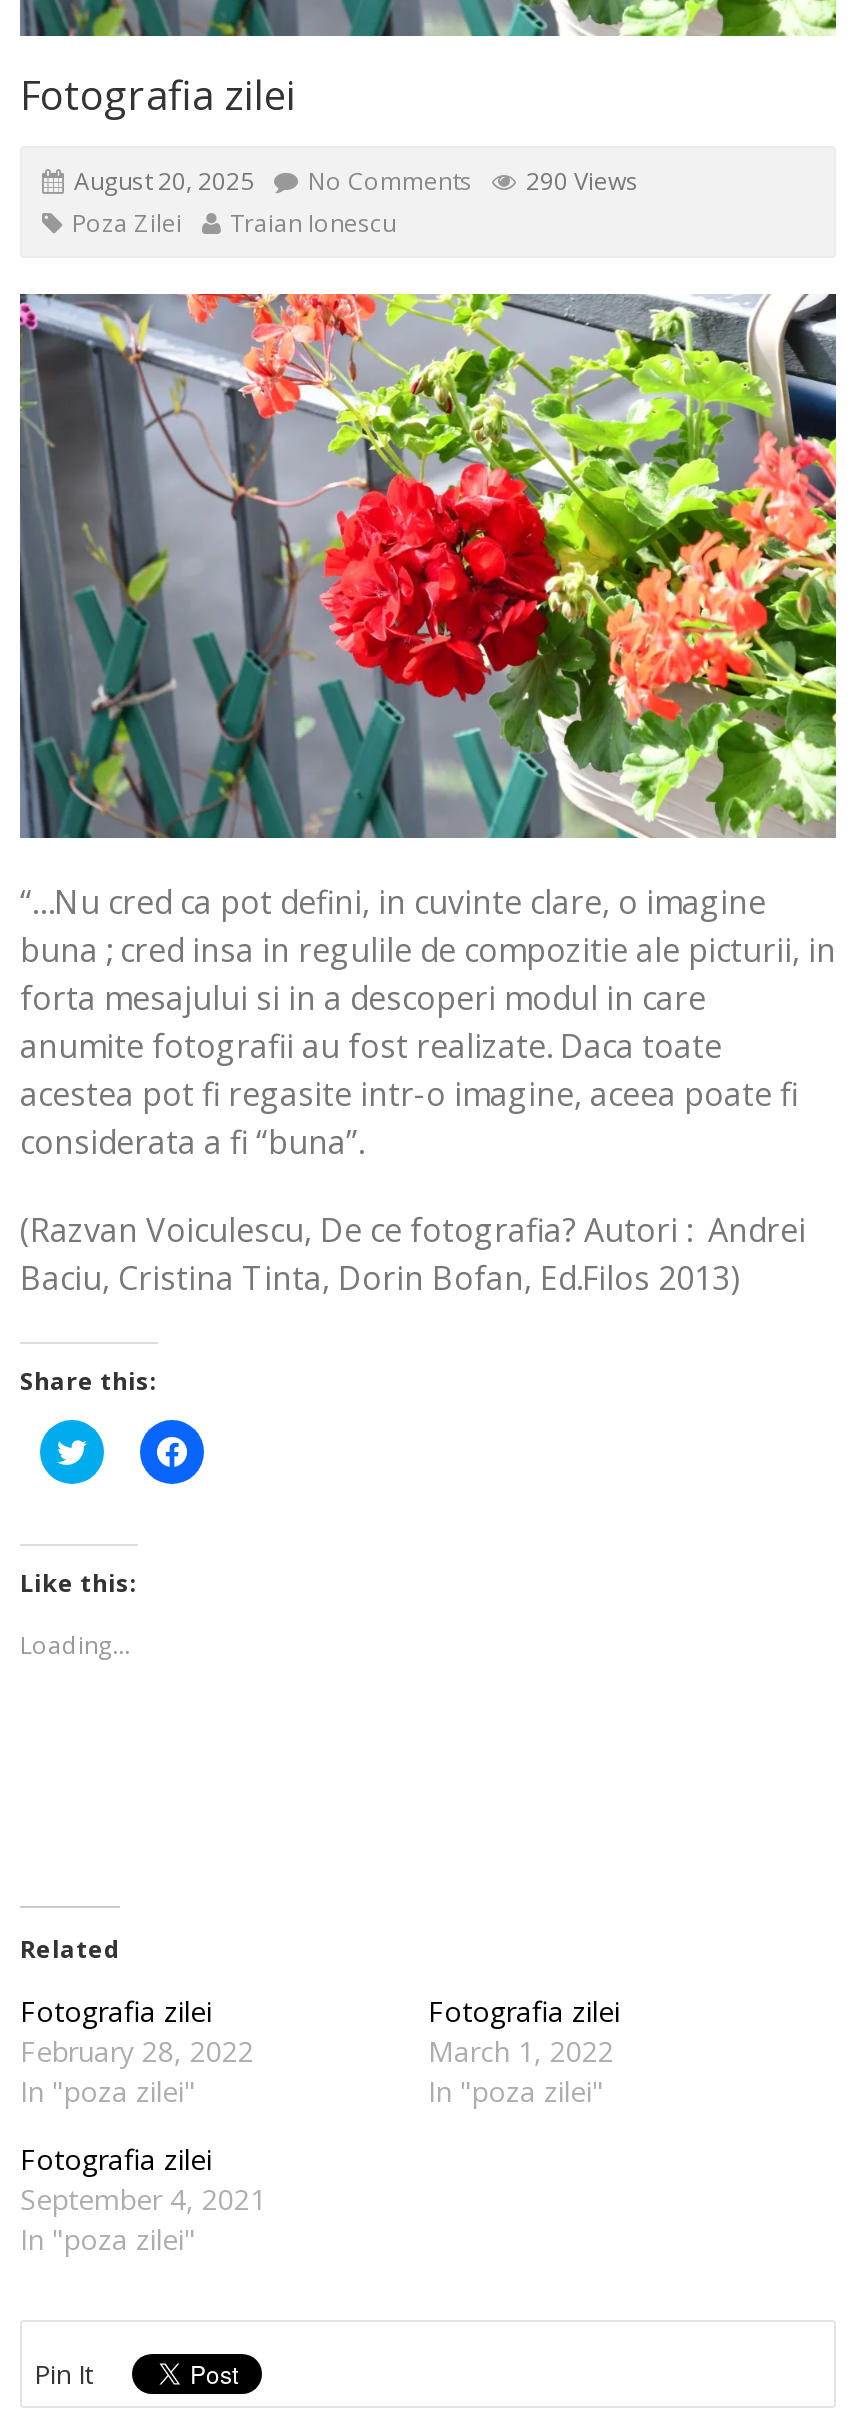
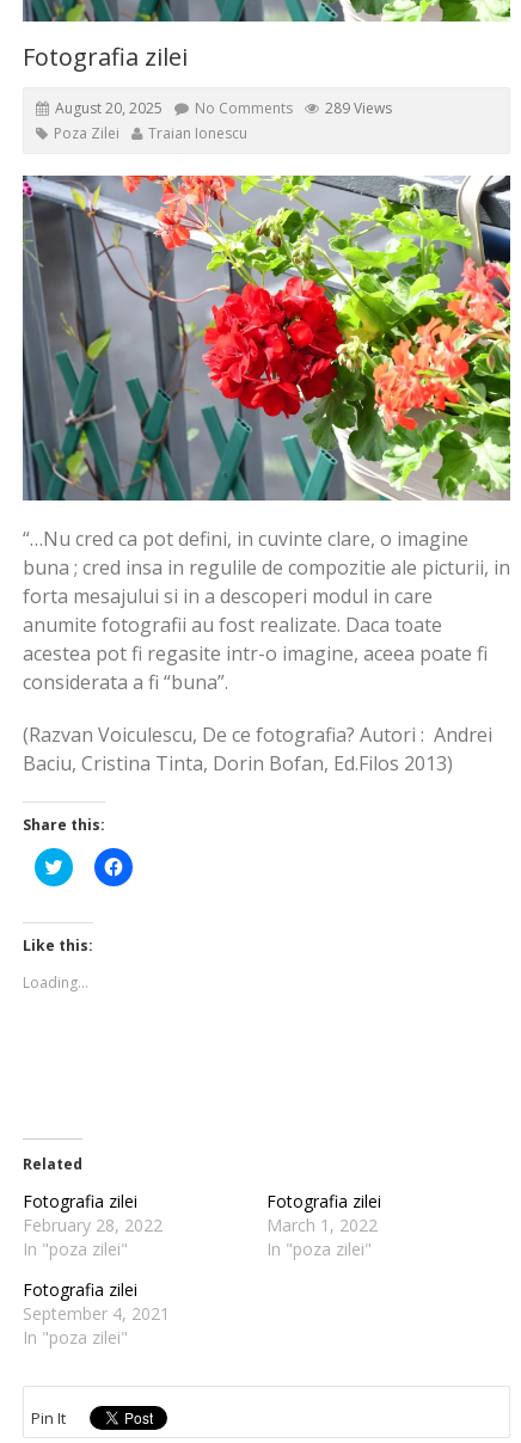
- August 20, 2025 No Comments 290 Views
+ August 20, 2025 No Comments 289 Views
